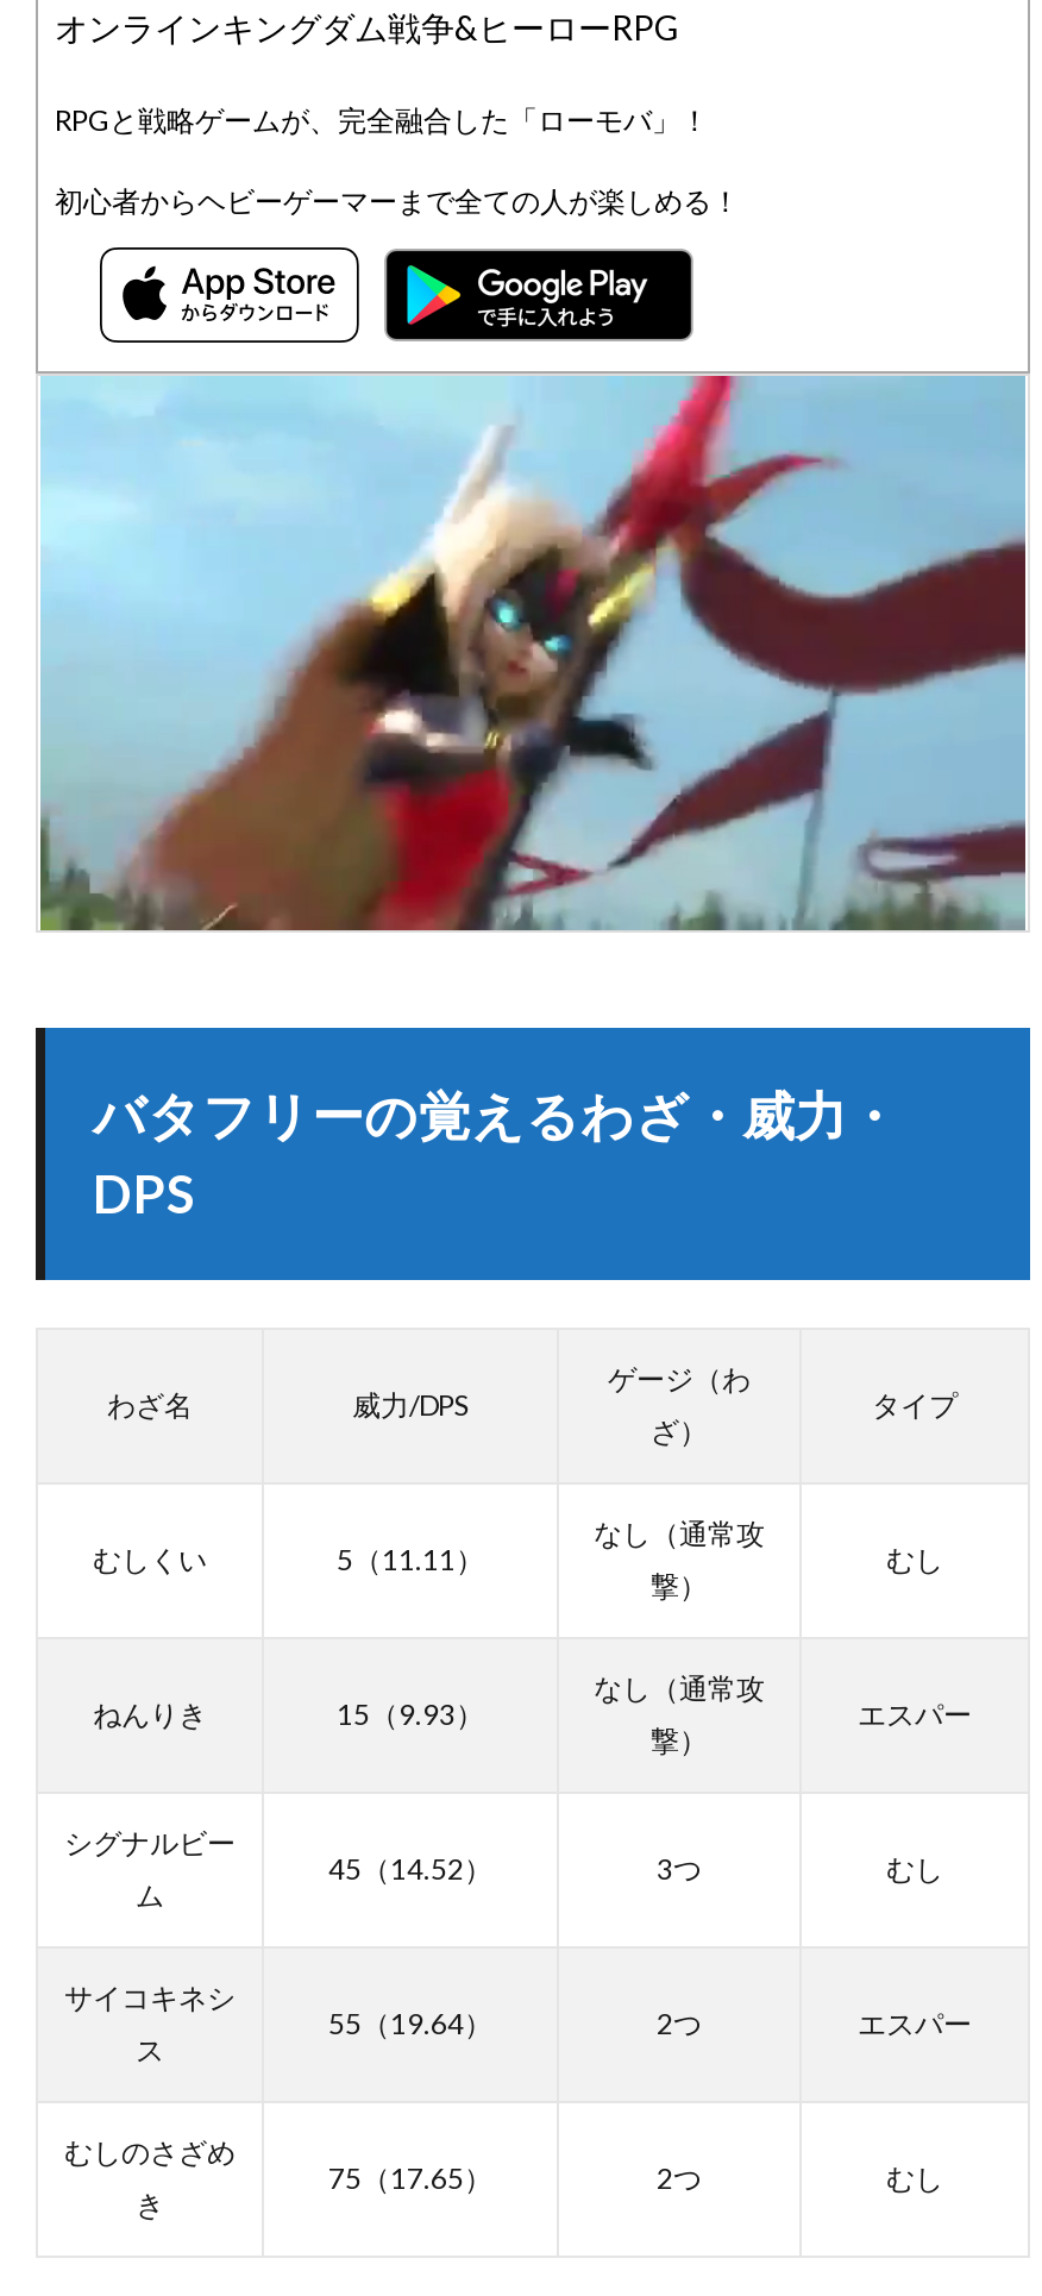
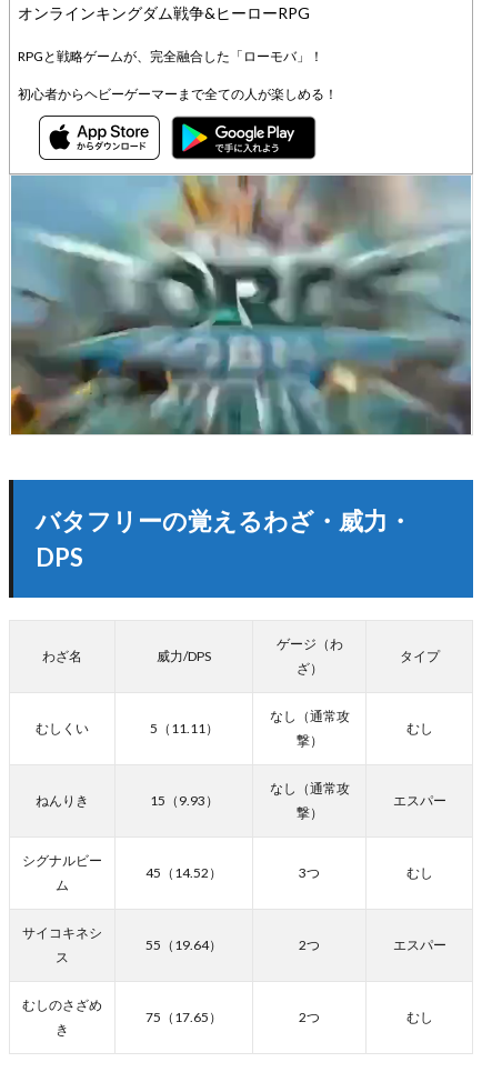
- [image]
+ [image]
